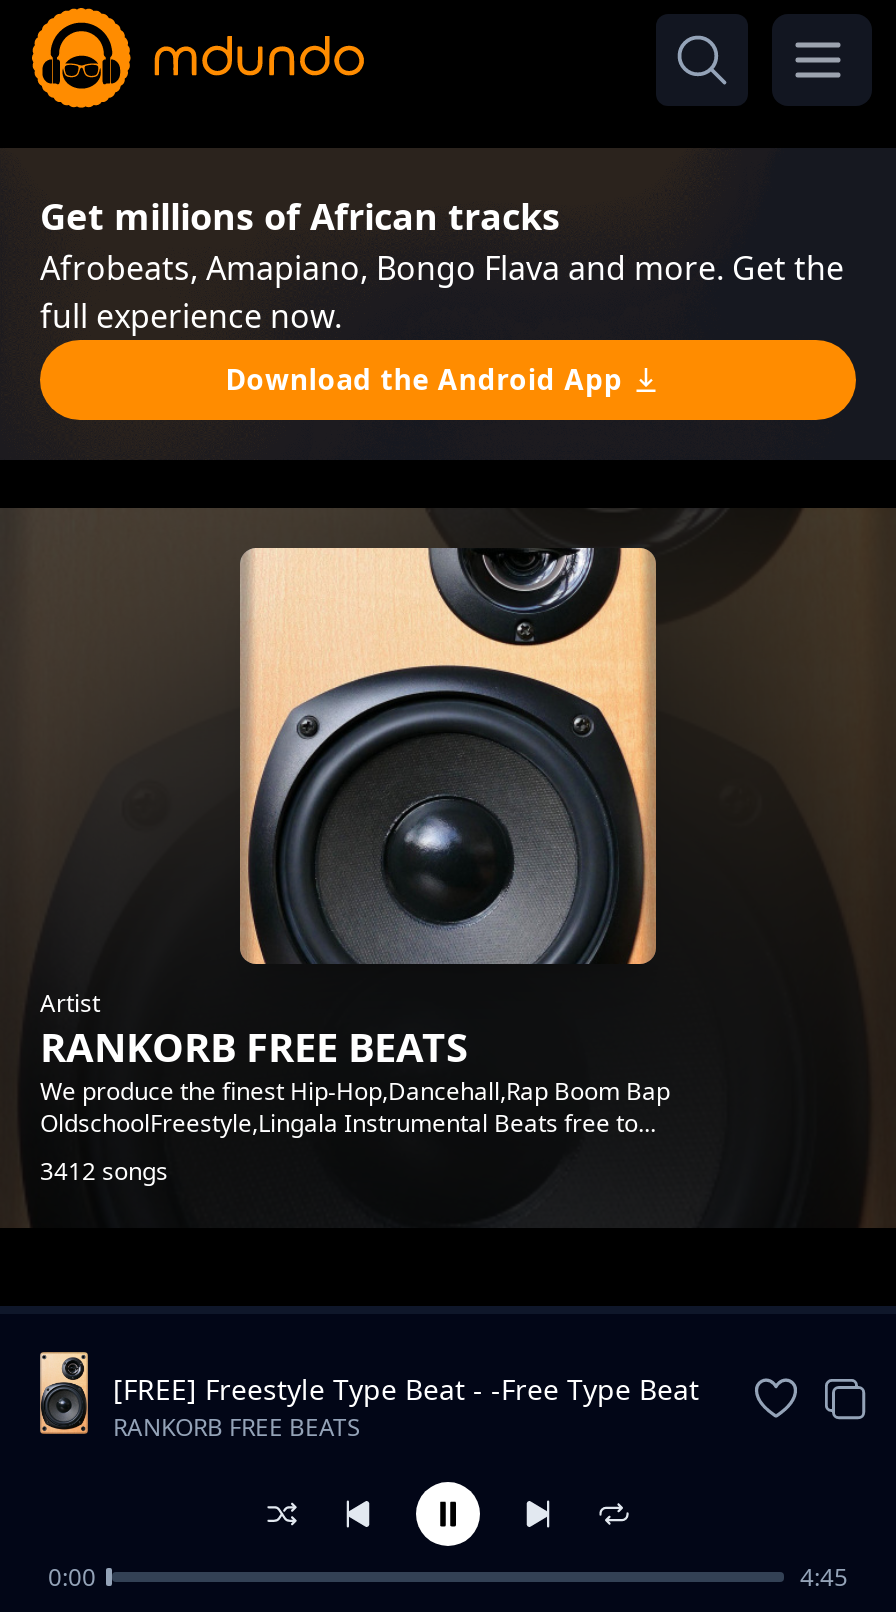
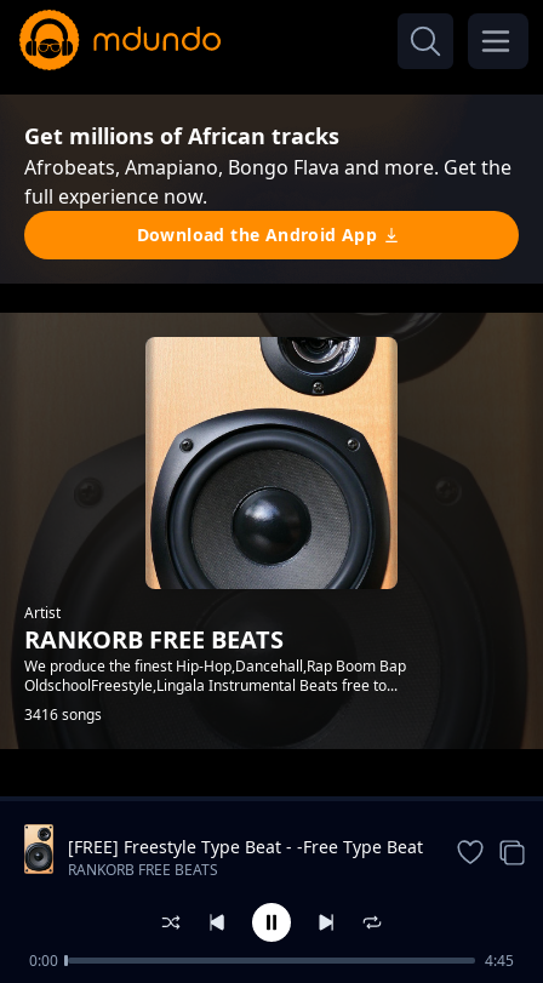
- 3412 songs
+ 3416 songs
